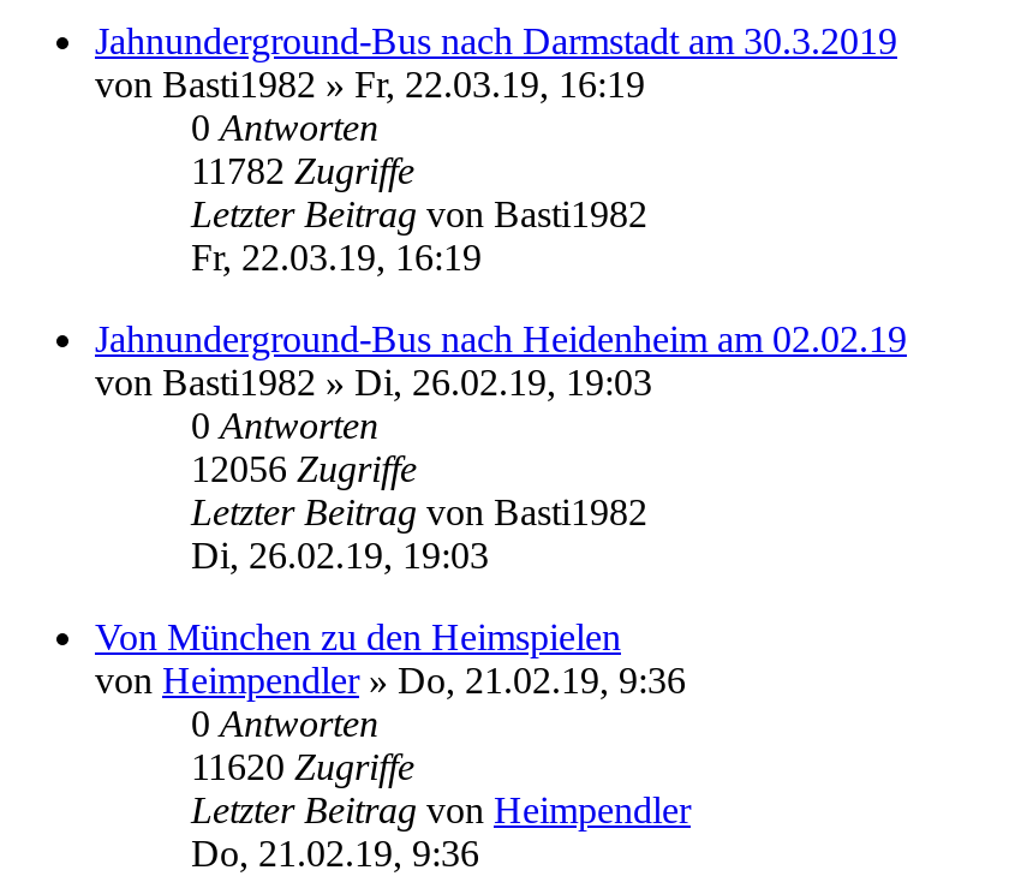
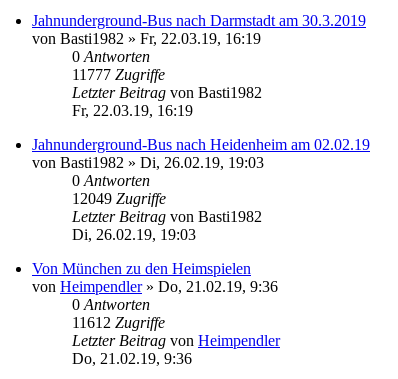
- 11782 Zugriffe
+ 11777 Zugriffe

- 12056 Zugriffe
+ 12049 Zugriffe

- 11620 Zugriffe
+ 11612 Zugriffe
